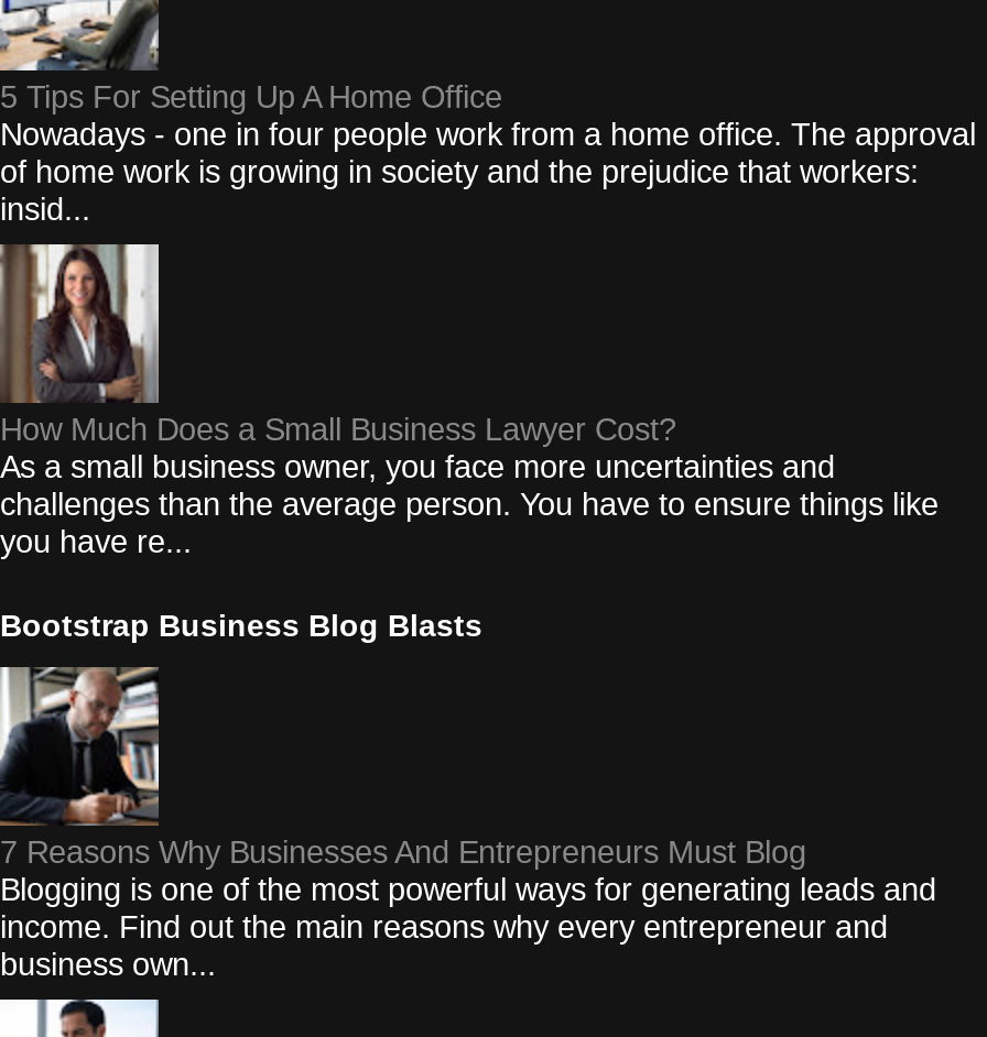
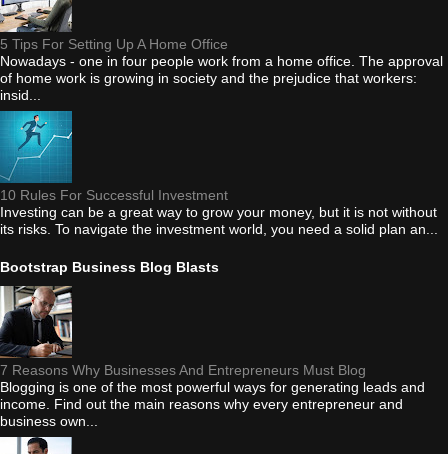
- [image]
- How Much Does a Small Business Lawyer Cost?
- As a small business owner, you face more uncertainties and
- challenges than the average person. You have to ensure things like
- you have re...
+ [image]
+ 10 Rules For Successful Investment
+ Investing can be a great way to grow your money, but it is not without
+ its risks. To navigate the investment world, you need a solid plan an...
